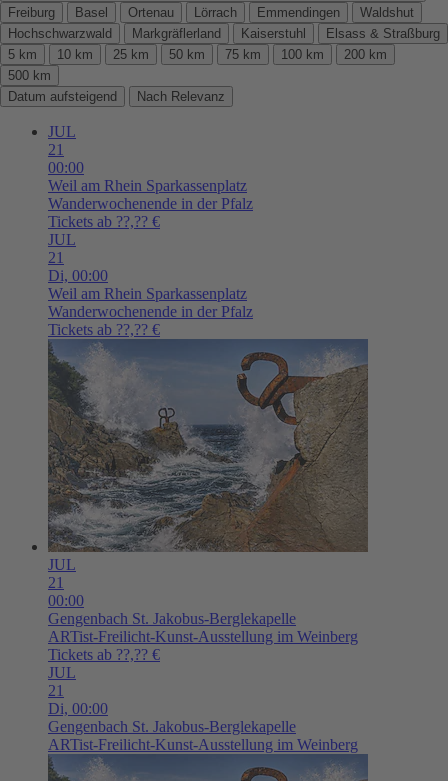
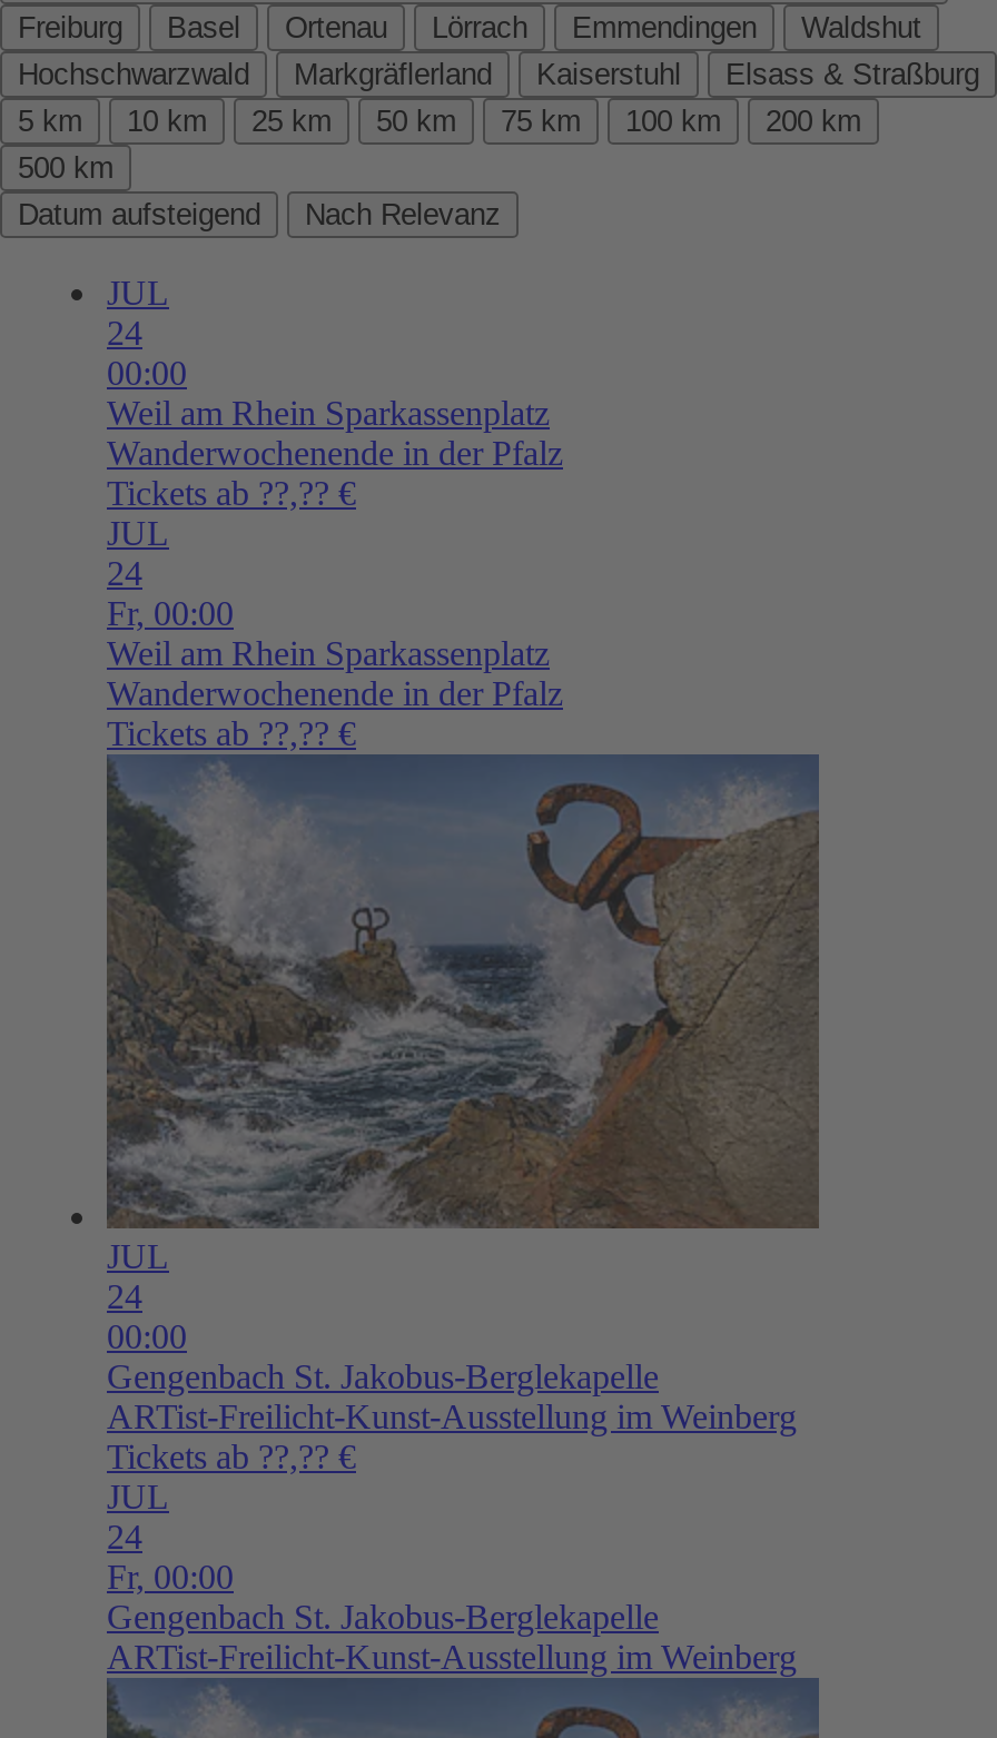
- 21
+ 24

- 21
- Di, 00:00
+ 24
+ Fr, 00:00

- 21
+ 24

- 21
- Di, 00:00
+ 24
+ Fr, 00:00
